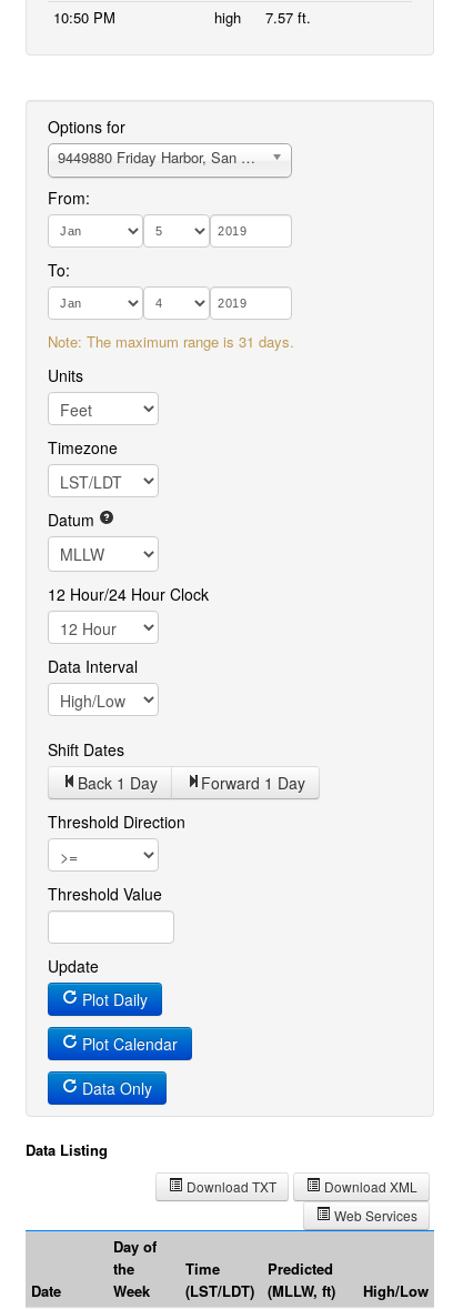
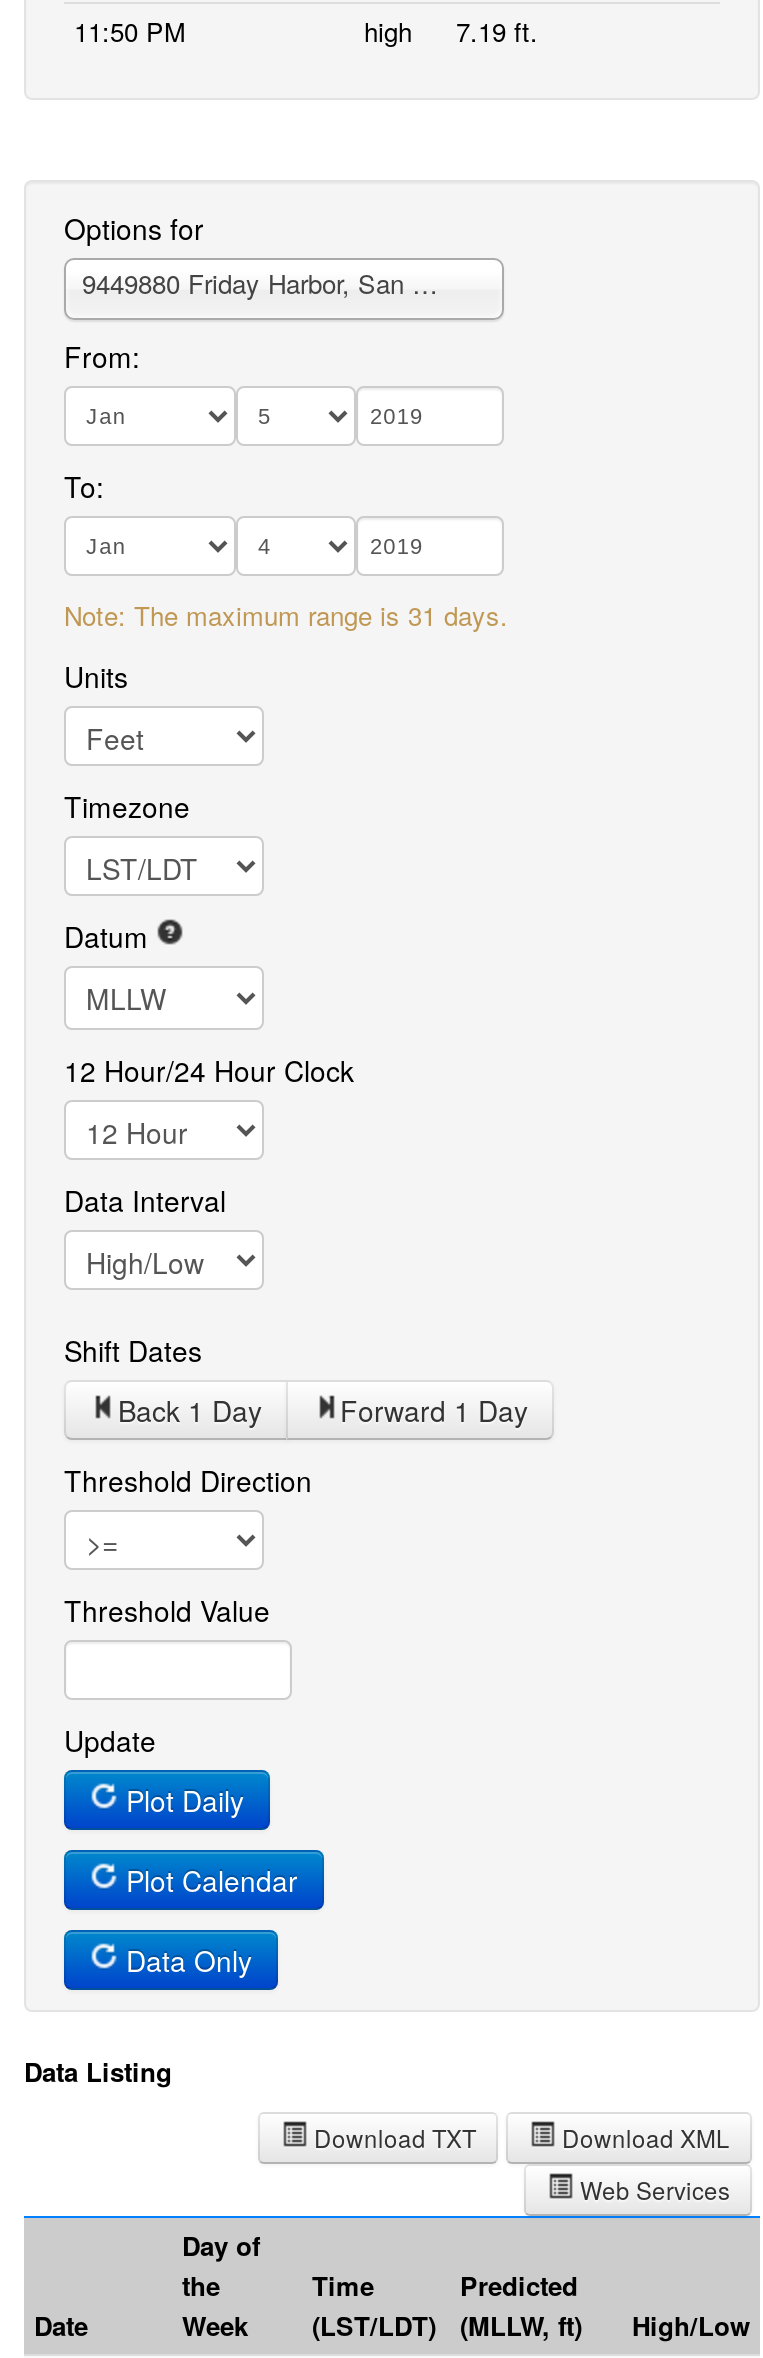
- 10:50 PM
+ 11:50 PM

- high 7.57 ft.
+ high 7.19 ft.
